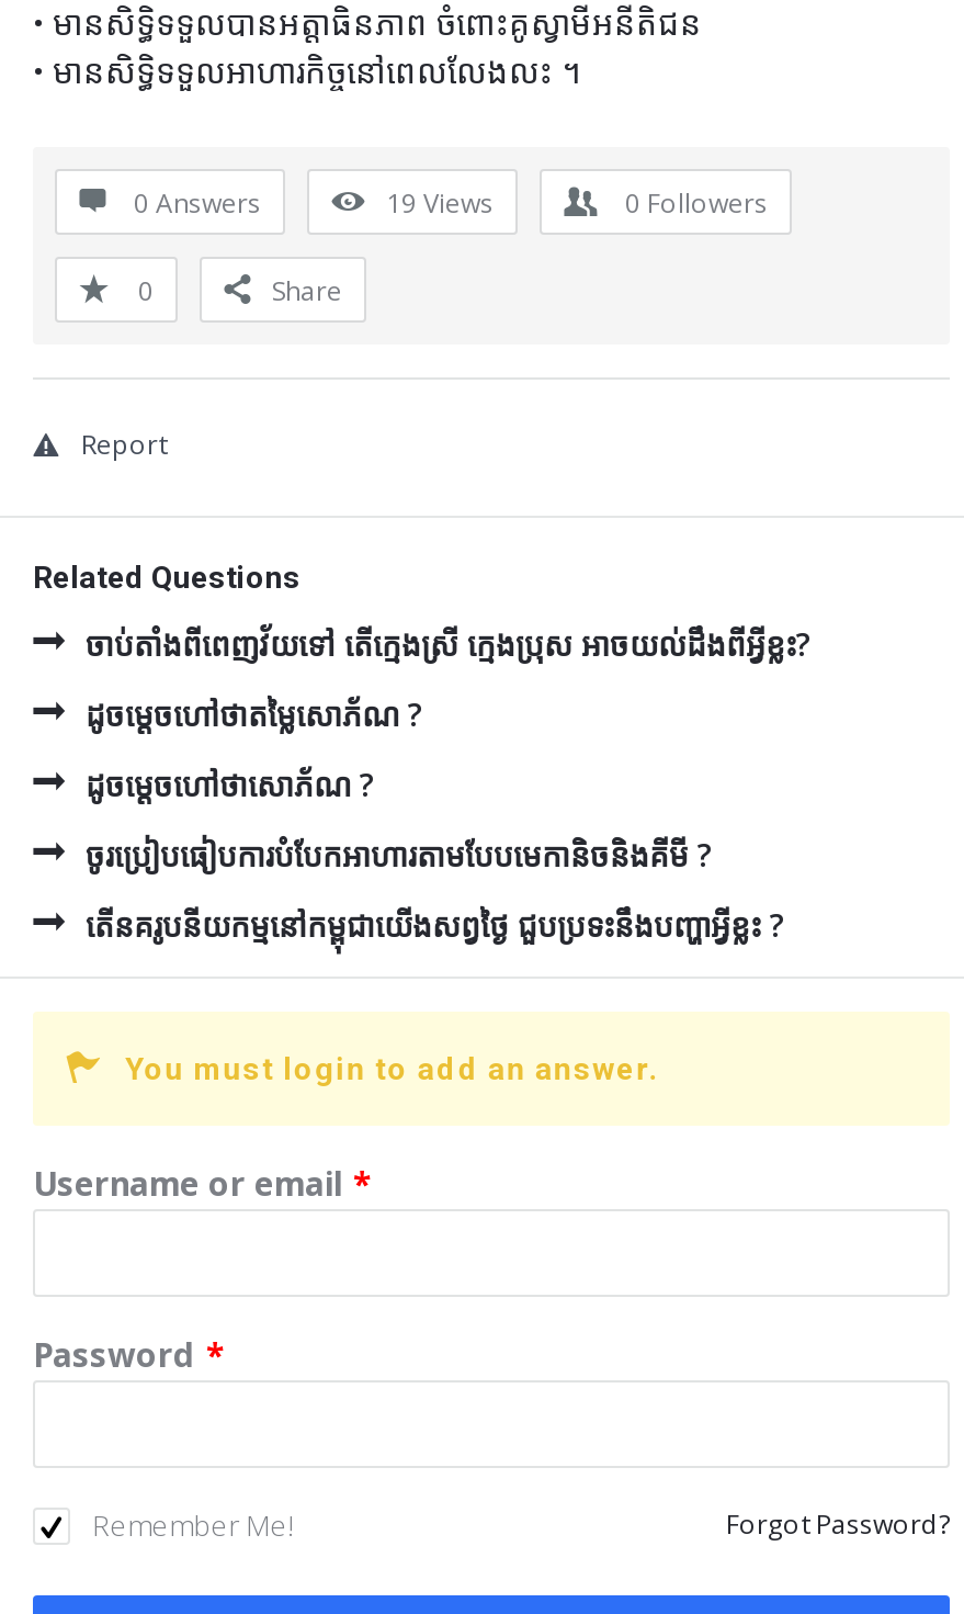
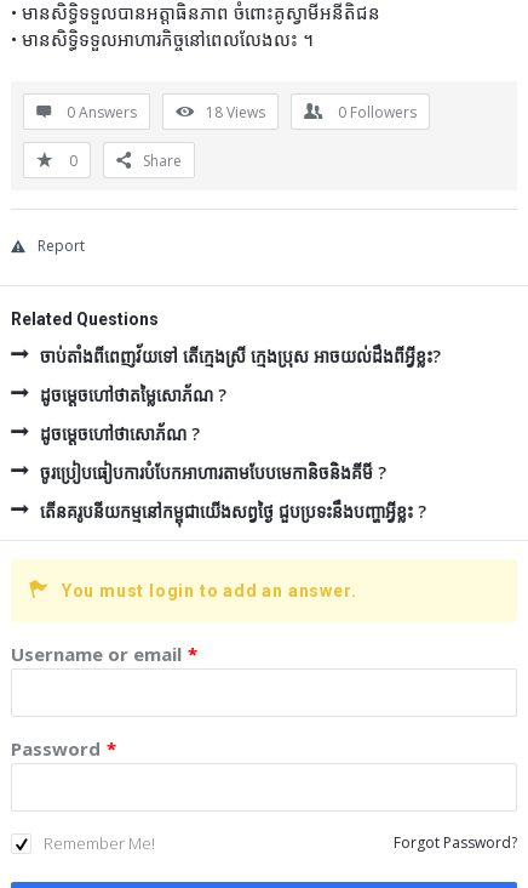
- 19 Views
+ 18 Views
